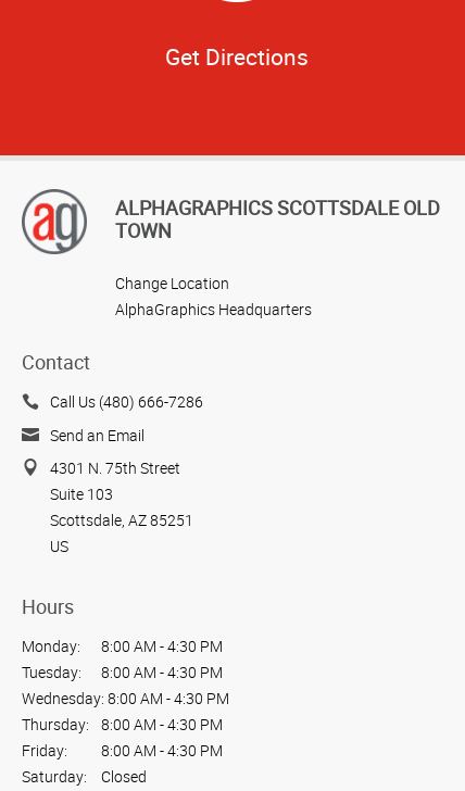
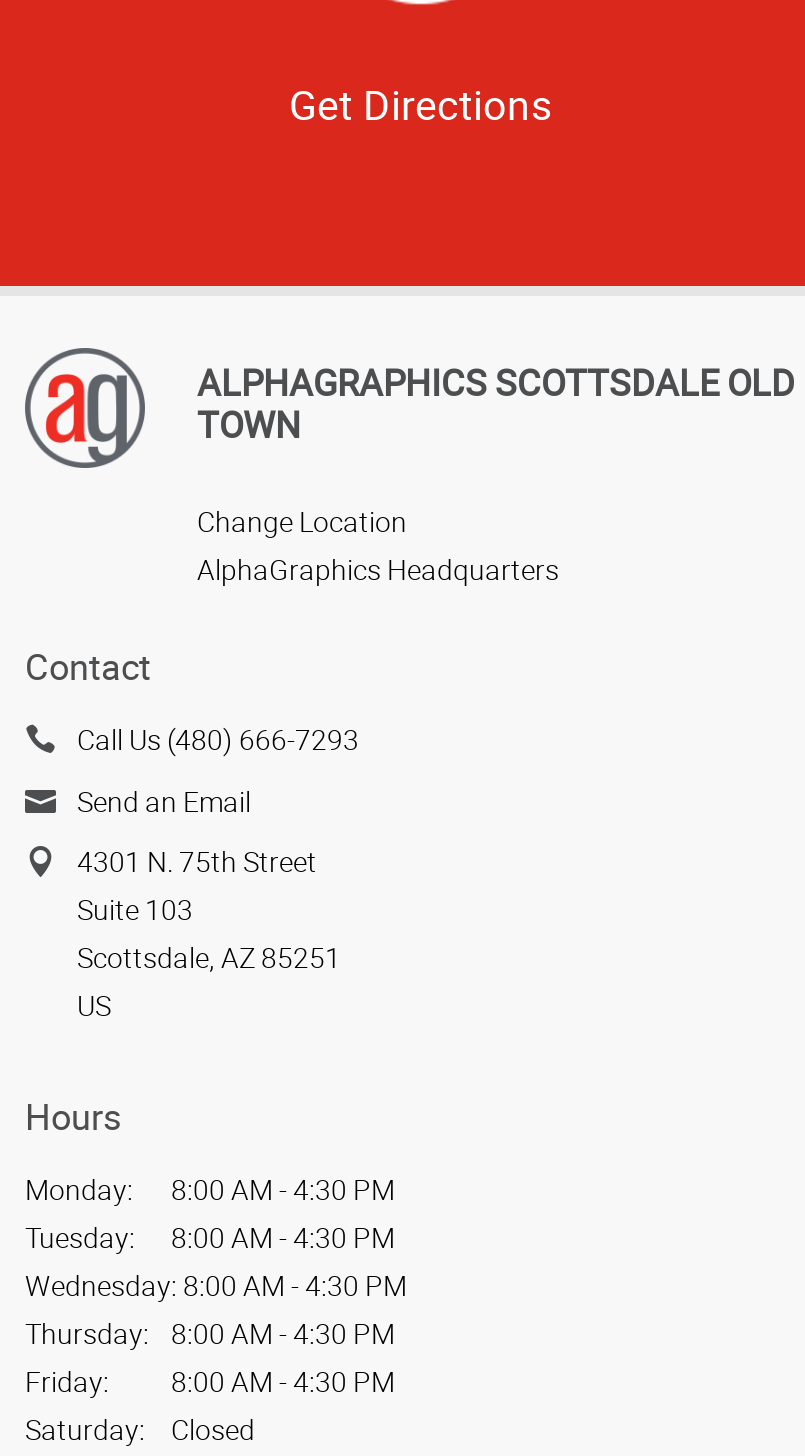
- Call Us (480) 666-7286
+ Call Us (480) 666-7293
